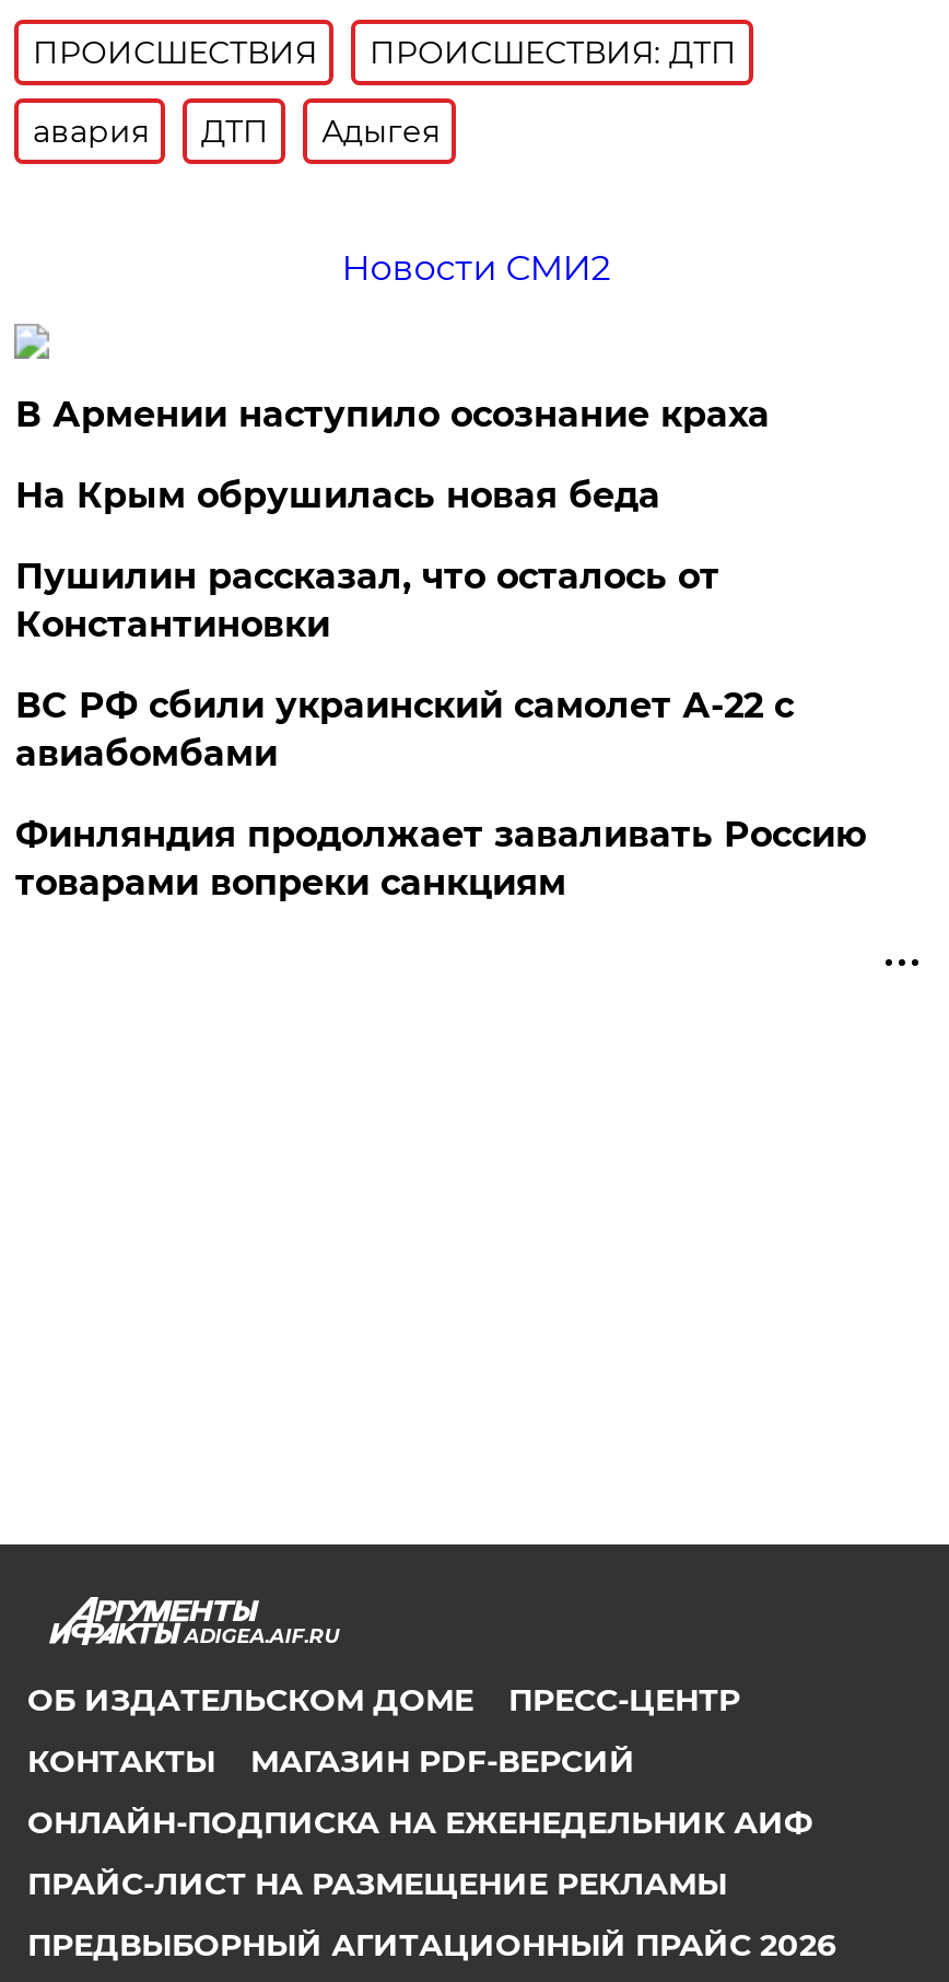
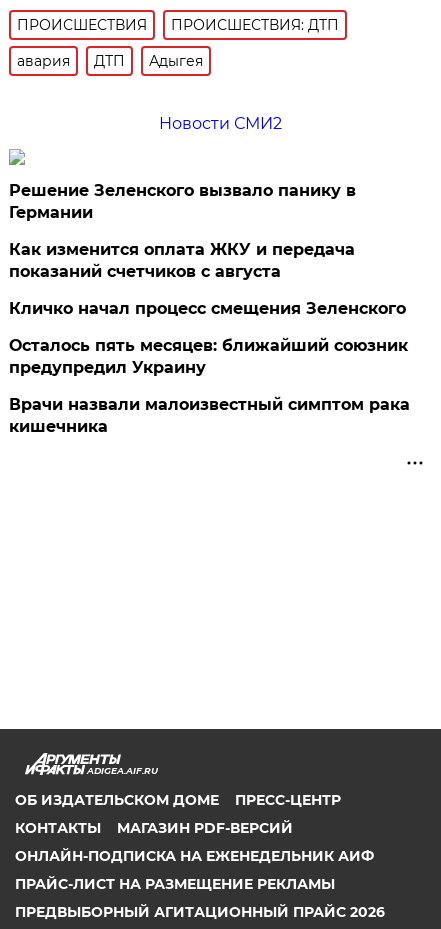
- В Армении наступило осознание краха
+ Решение Зеленского вызвало панику в
+ Германии

- На Крым обрушилась новая беда
+ Как изменится оплата ЖКУ и передача
+ показаний счетчиков с августа

- Пушилин рассказал, что осталось от
- Константиновки
+ Кличко начал процесс смещения Зеленского

- ВС РФ сбили украинский самолет А-22 с
- авиабомбами
+ Осталось пять месяцев: ближайший союзник
+ предупредил Украину

- Финляндия продолжает заваливать Россию
- товарами вопреки санкциям
+ Врачи назвали малоизвестный симптом рака
+ кишечника
